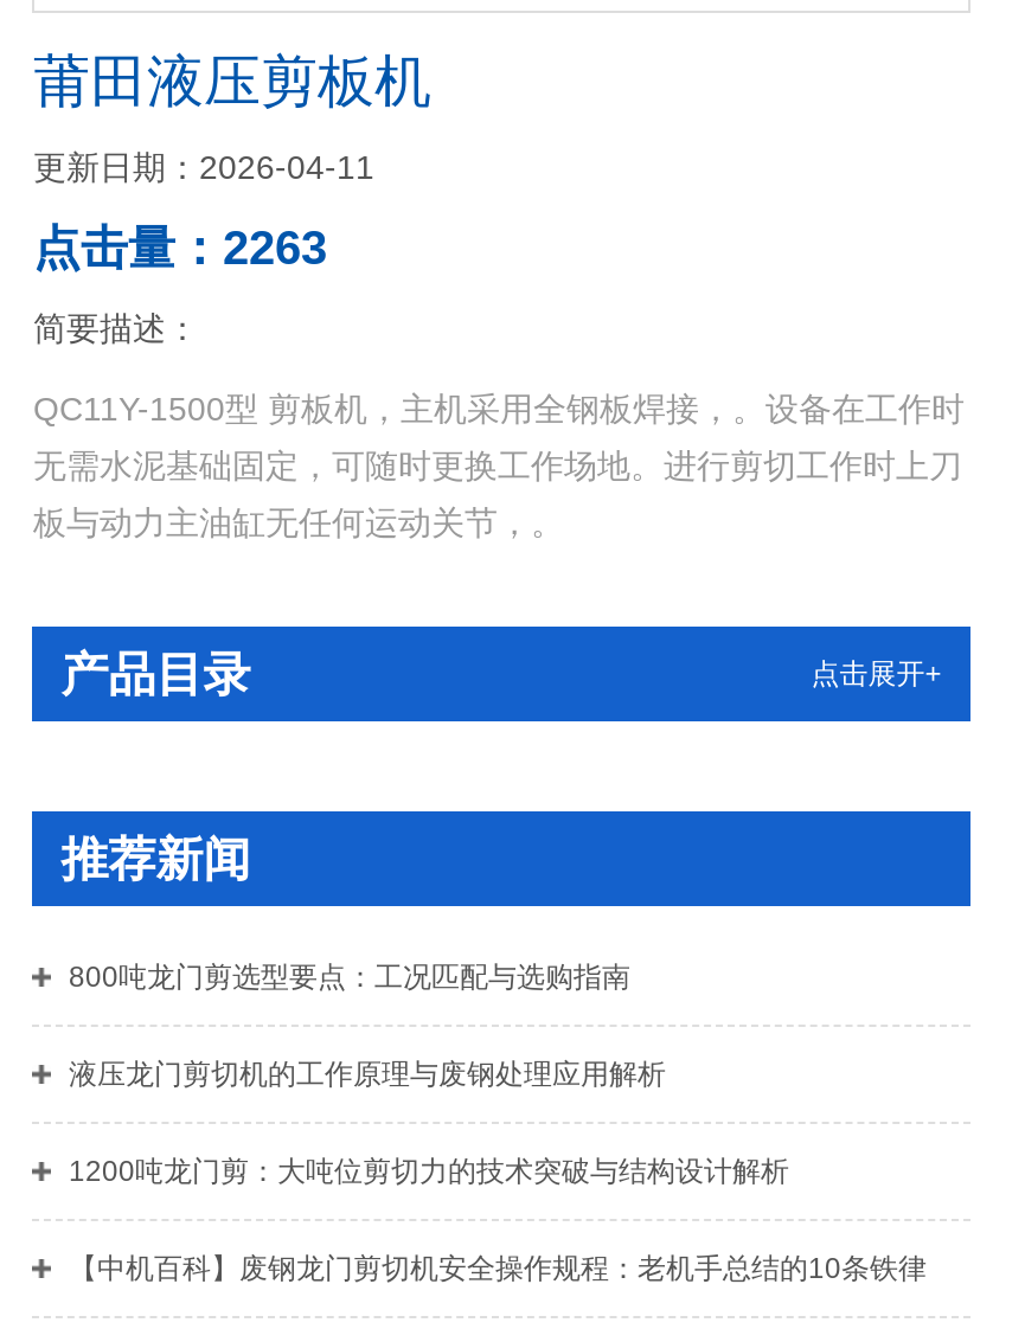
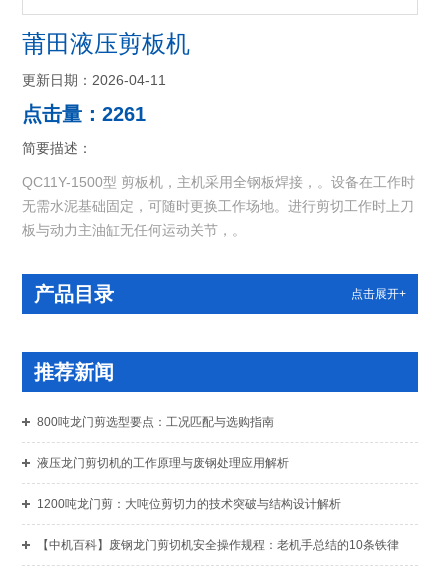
- 点击量：2263
+ 点击量：2261
